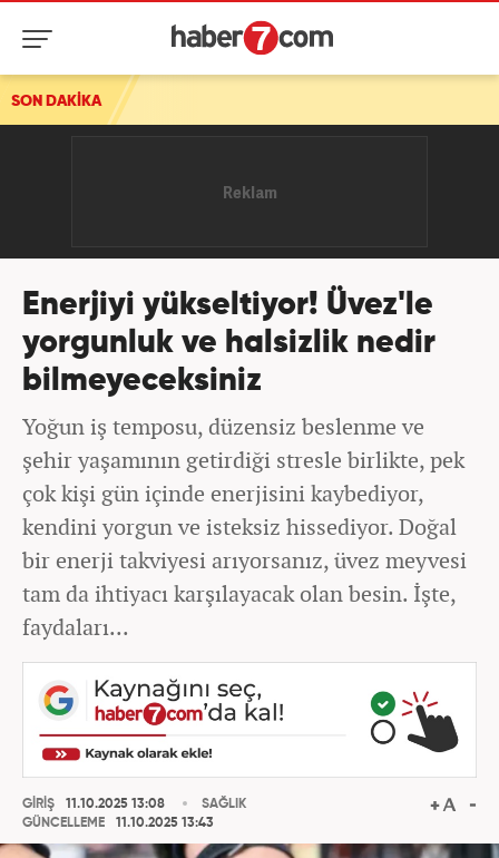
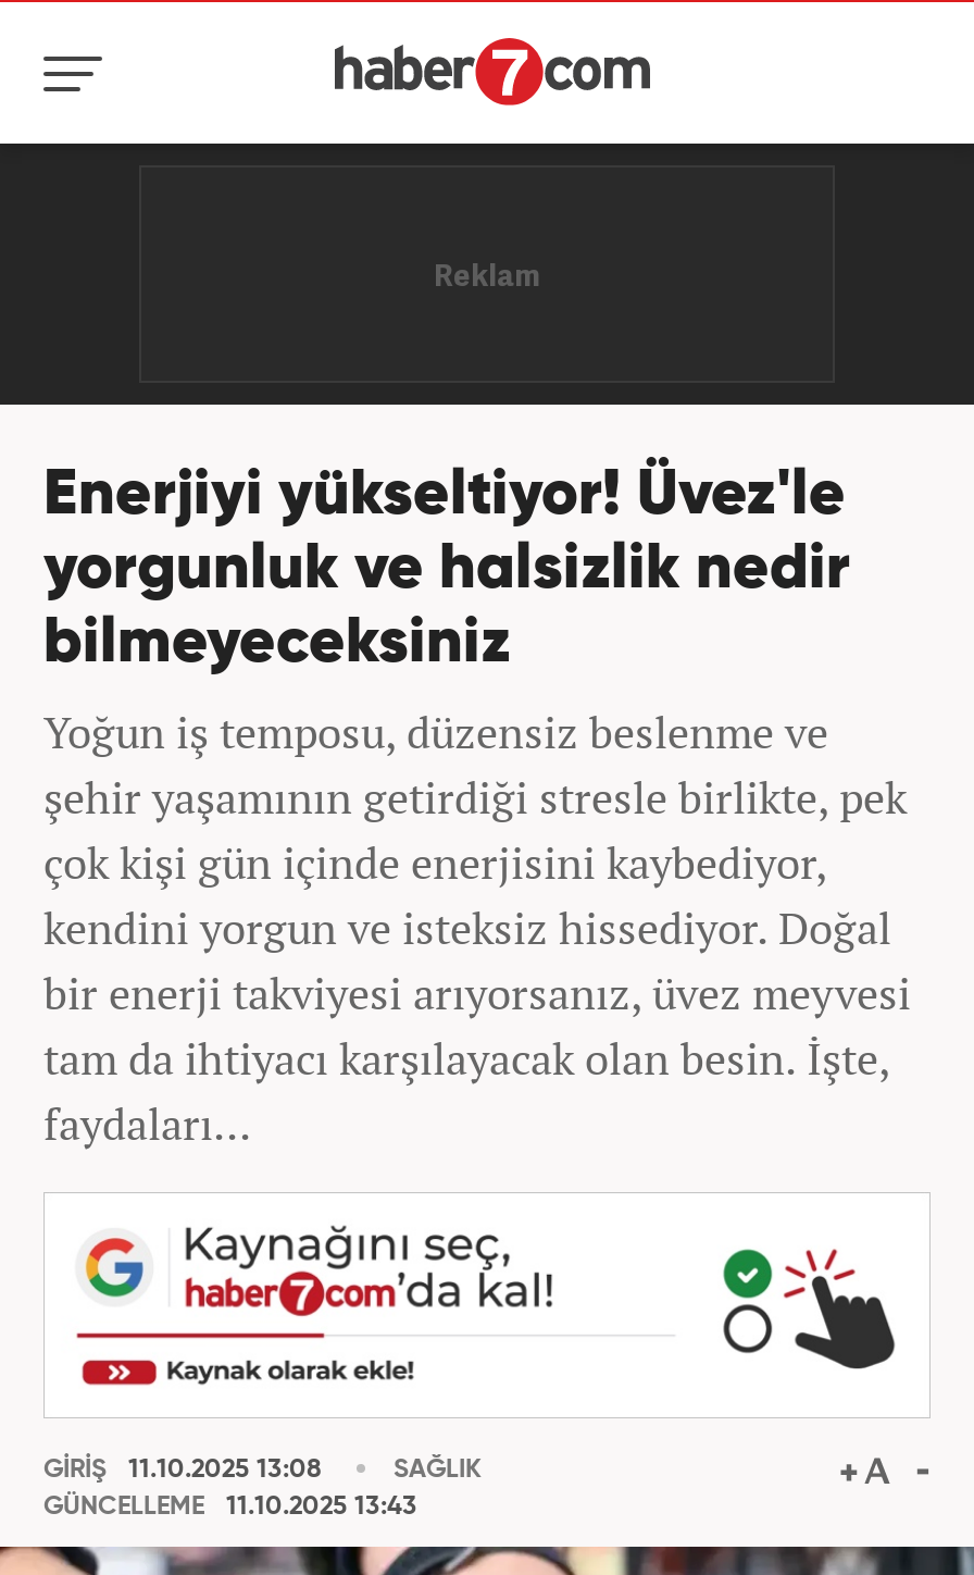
- SON DAKİKA
